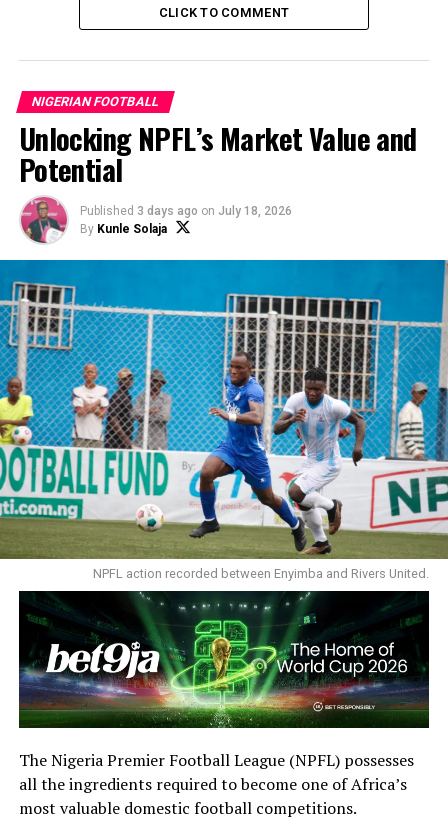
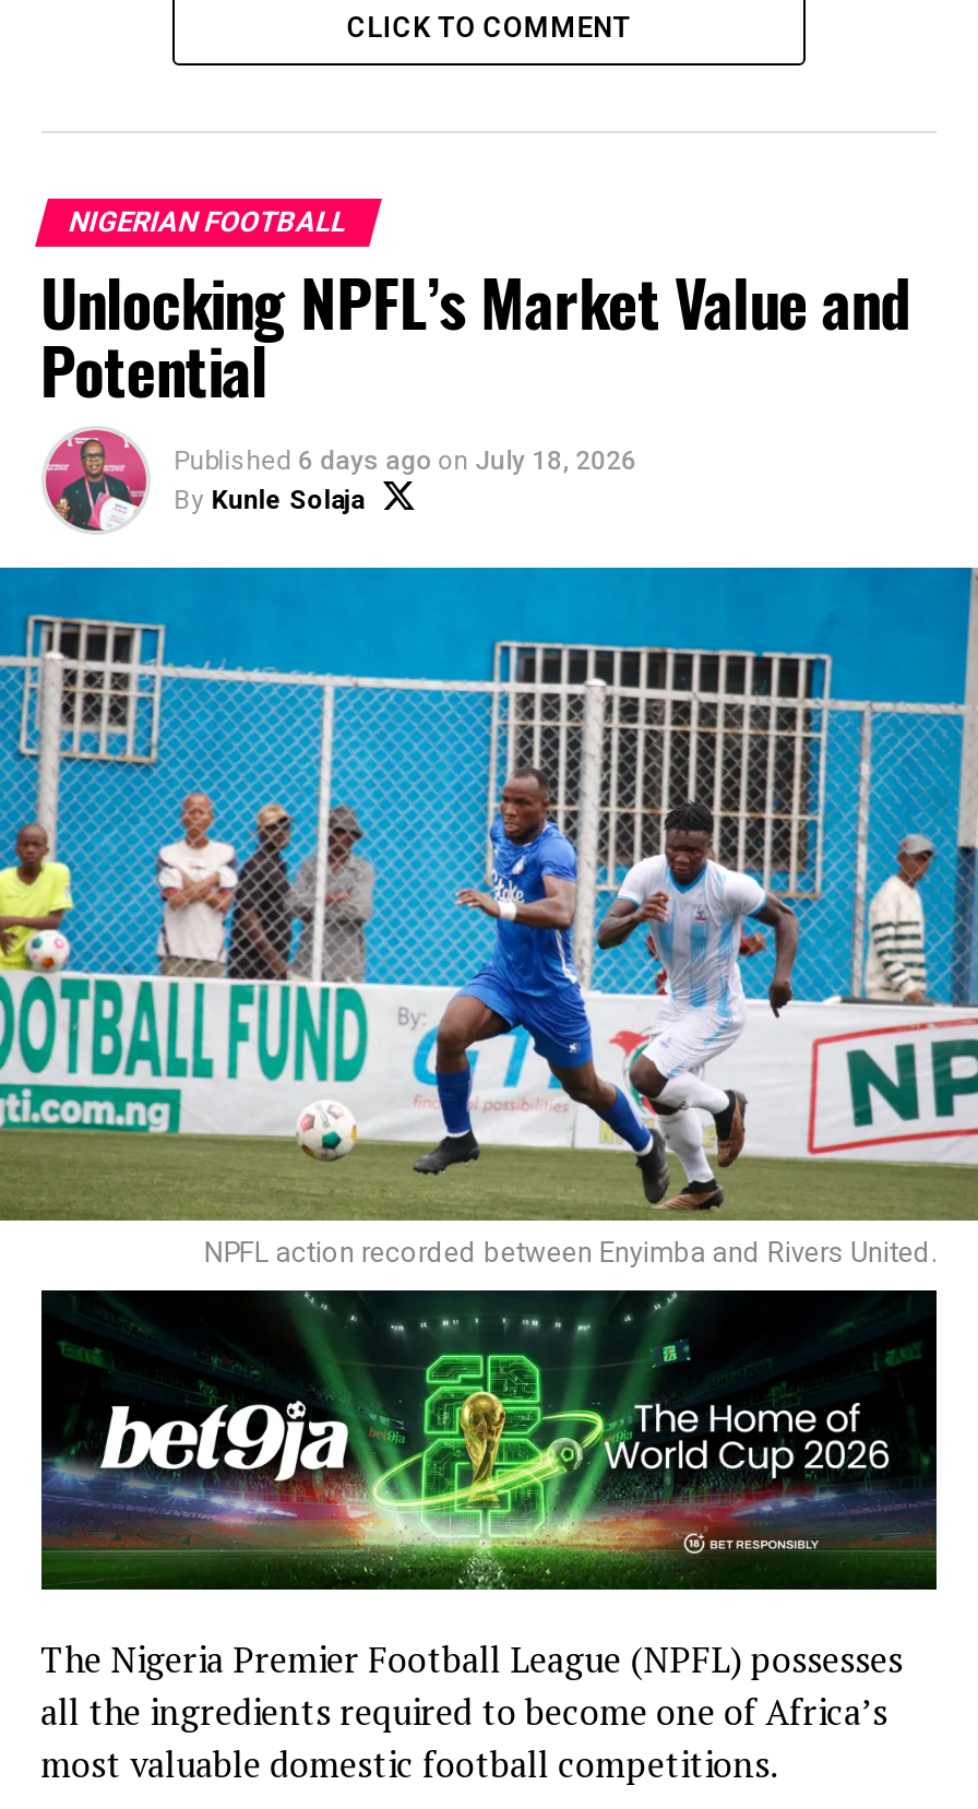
- Published 3 days ago on July 18, 2026
+ Published 6 days ago on July 18, 2026
